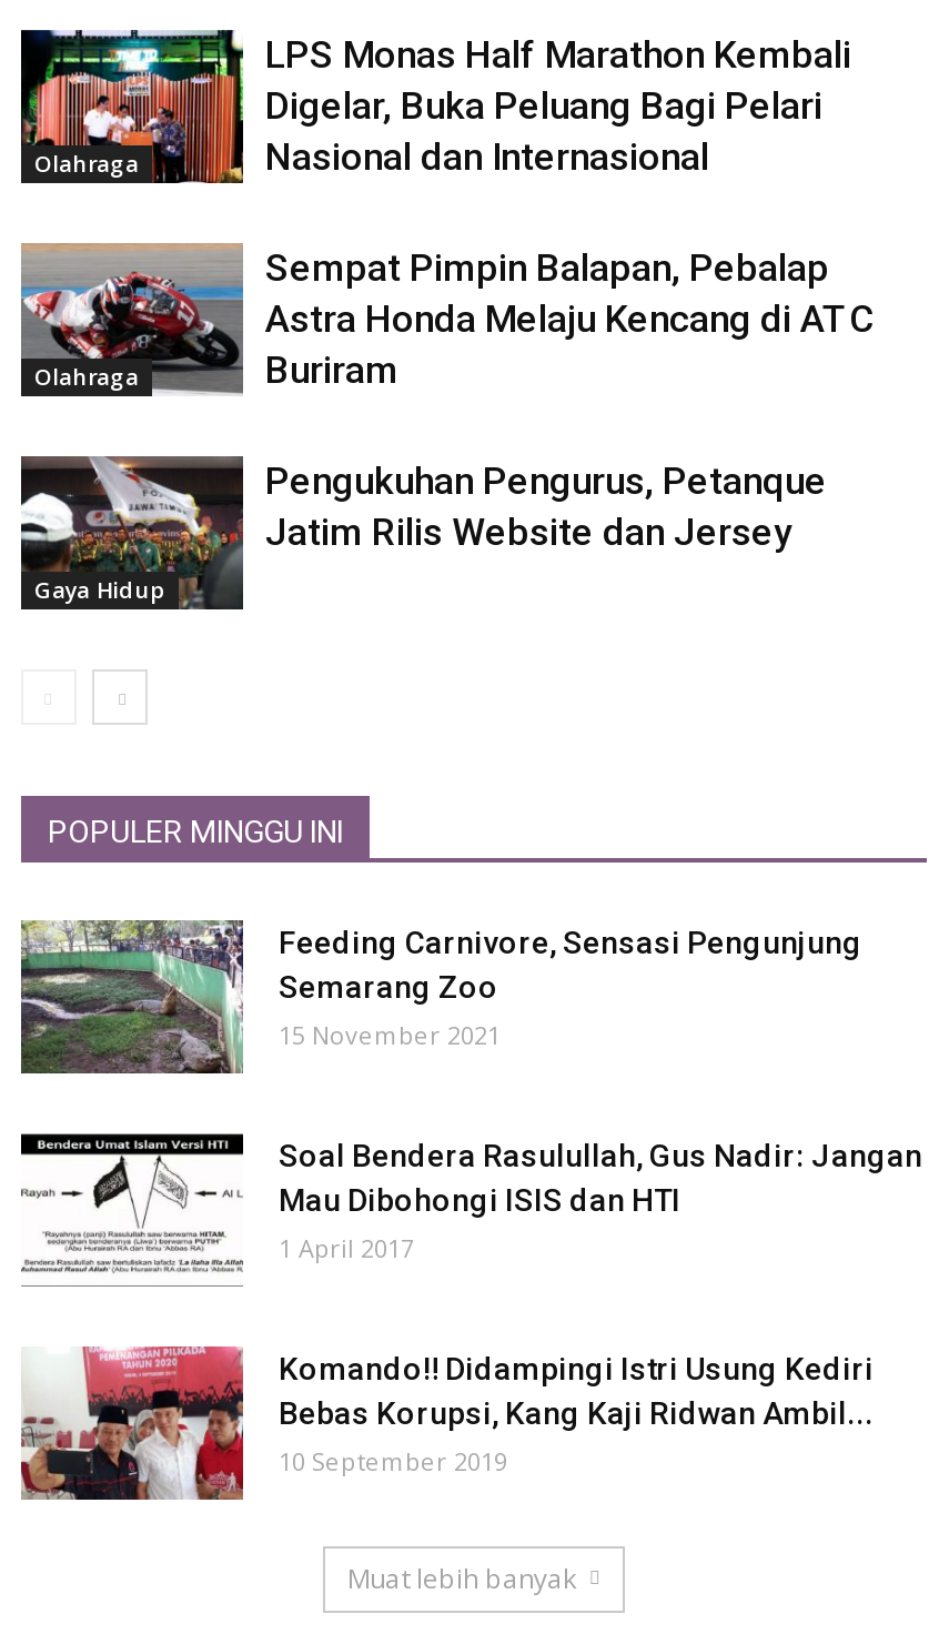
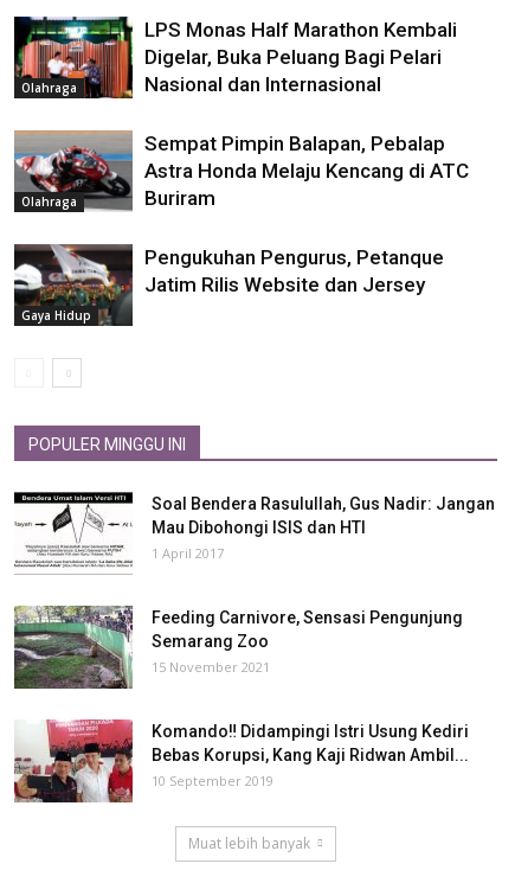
moved down: [image] | Feeding Carnivore, Sensasi Pengunjung | Semarang Zoo | 15 November 2021

moved up: [image] | Soal Bendera Rasulullah, Gus Nadir: Jangan | Mau Dibohongi ISIS dan HTI | 1 April 2017
